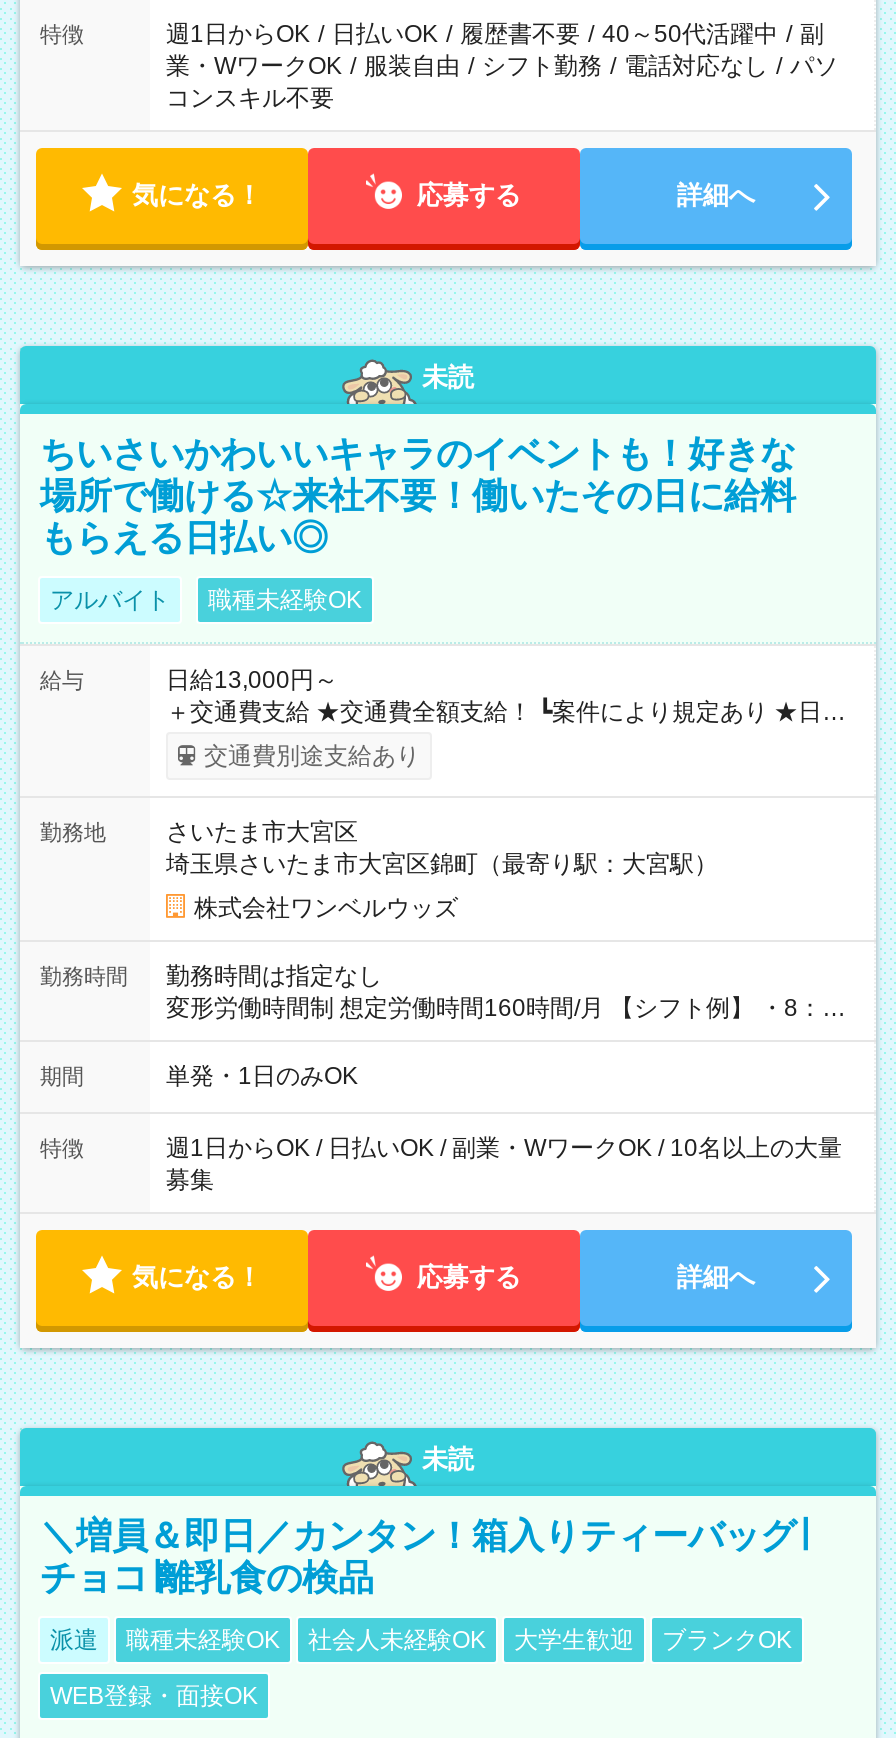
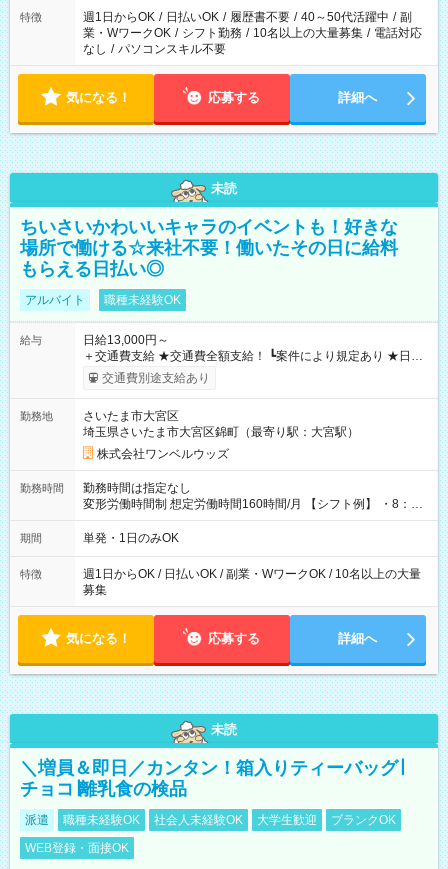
- 業・WワークOK / 服装自由 / シフト勤務 / 電話対応なし / パソ
- コンスキル不要
+ 業・WワークOK / シフト勤務 / 10名以上の大量募集 / 電話対応
+ なし / パソコンスキル不要
